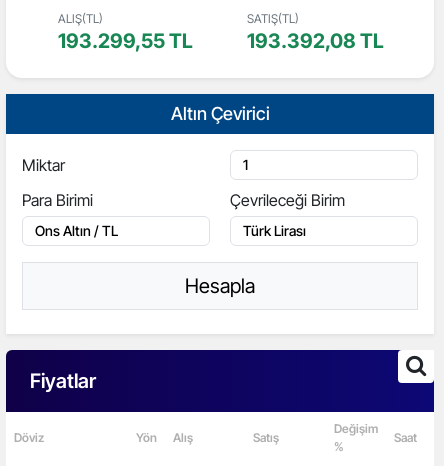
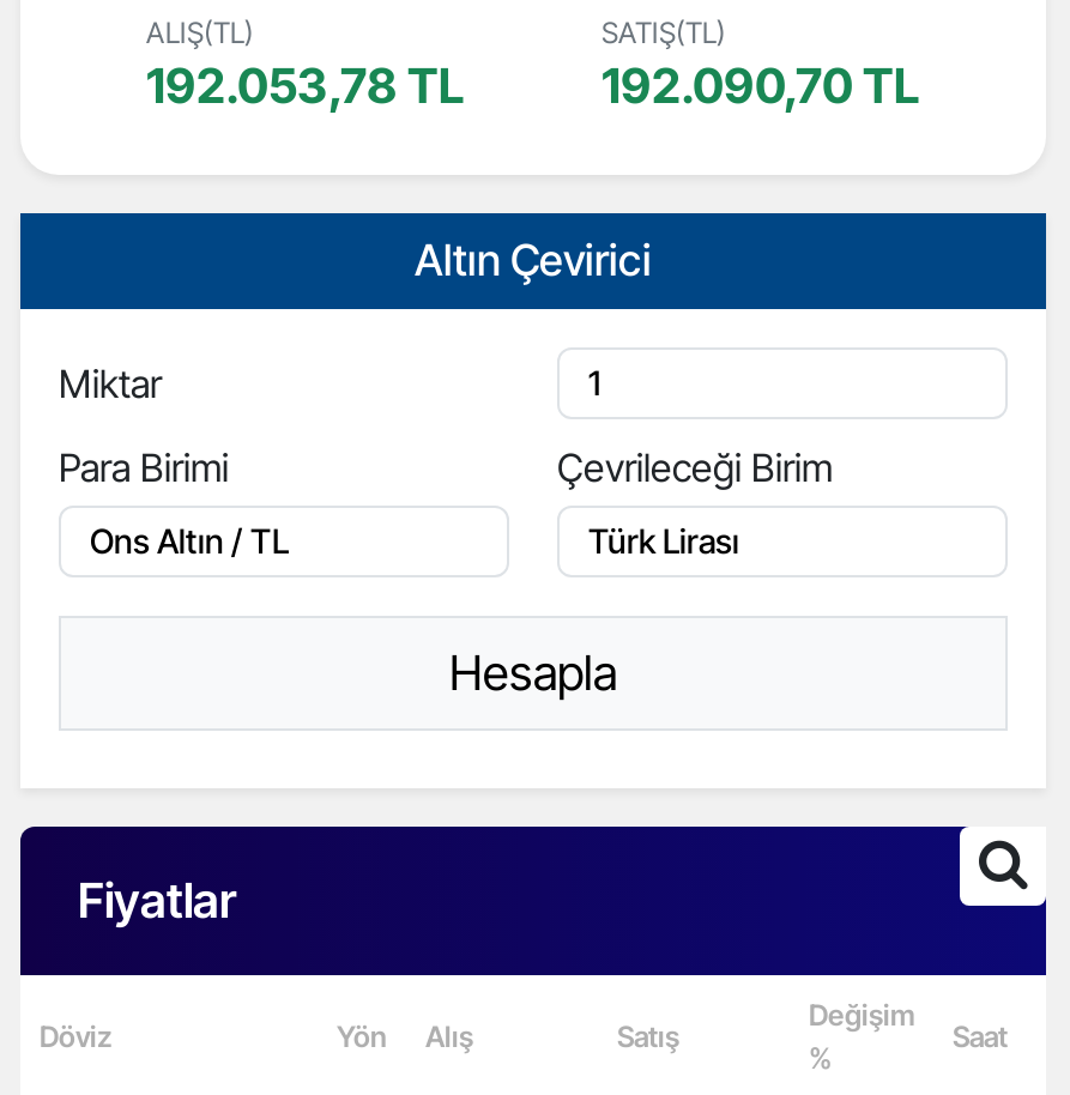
- 193.299,55 TL
+ 192.053,78 TL

- 193.392,08 TL
+ 192.090,70 TL
